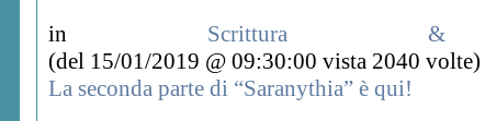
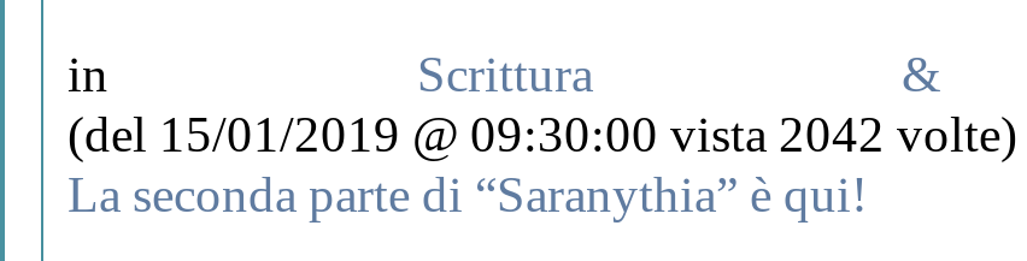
- (del 15/01/2019 @ 09:30:00 vista 2040 volte)
+ (del 15/01/2019 @ 09:30:00 vista 2042 volte)
